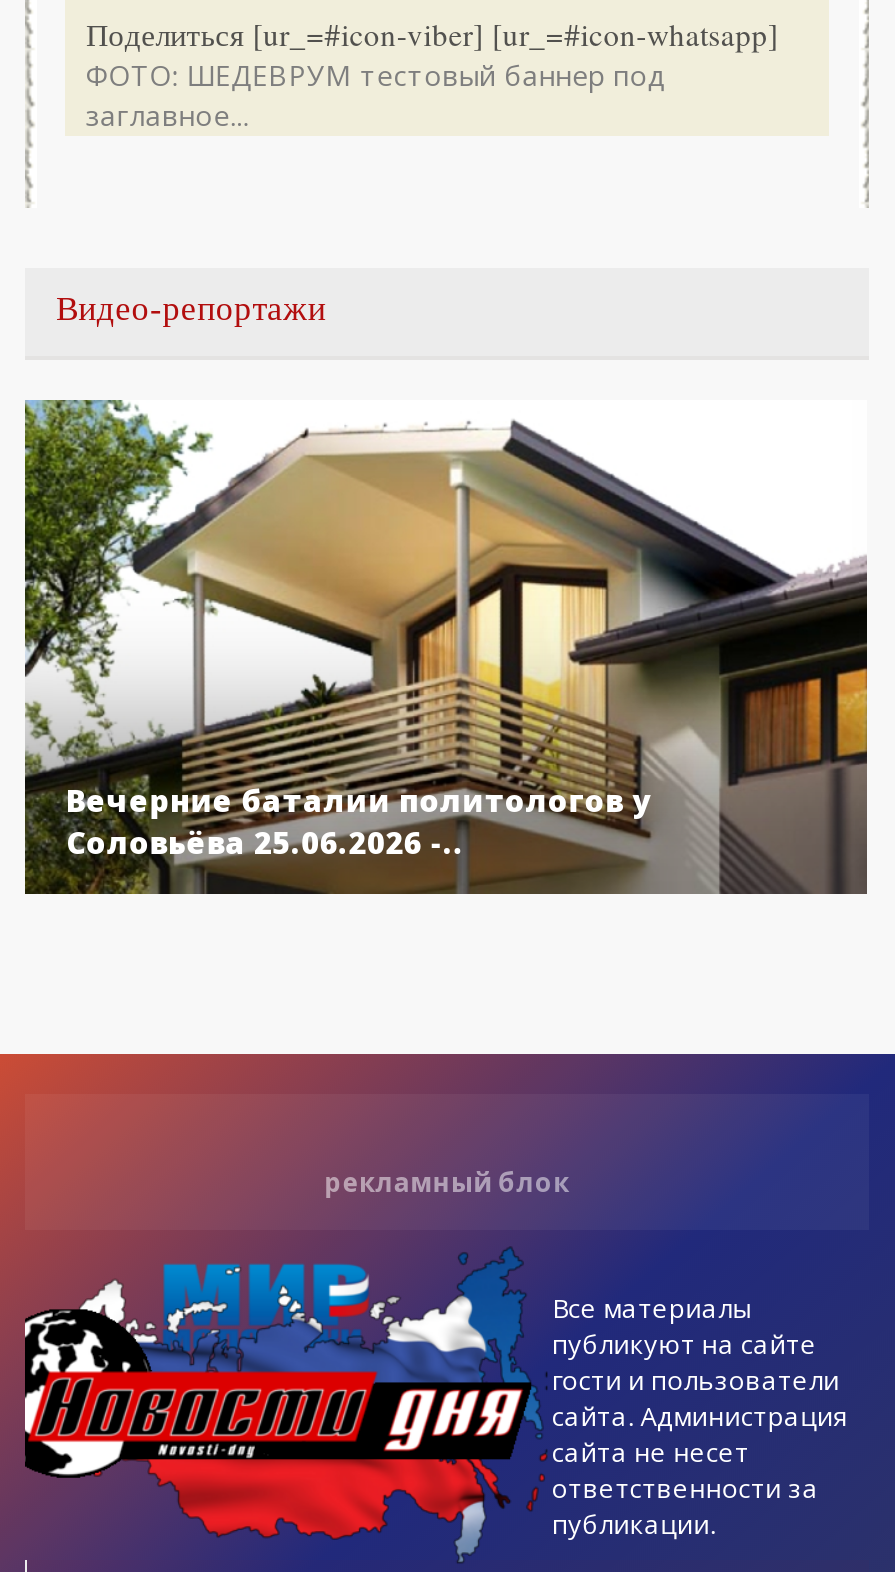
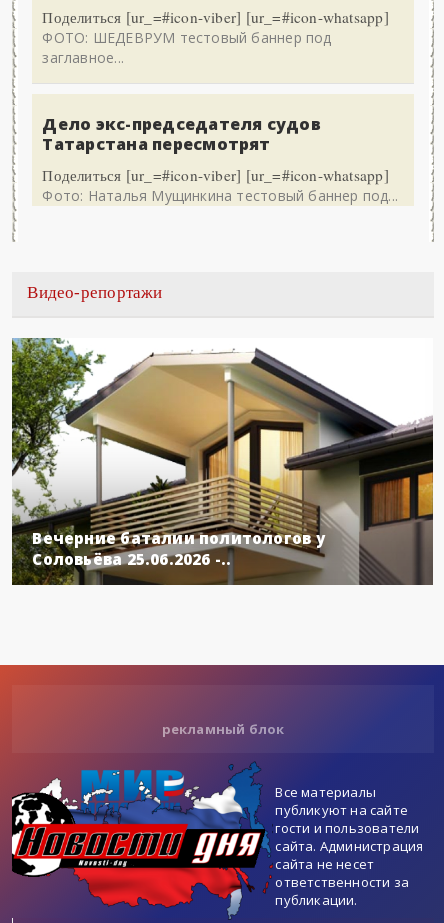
+ Дело экс-председателя судов
+ Татарстана пересмотрят
+ Поделиться [ur_=#icon-viber] [ur_=#icon-whatsapp]
+ Фото: Наталья Мущинкина тестовый баннер под...
